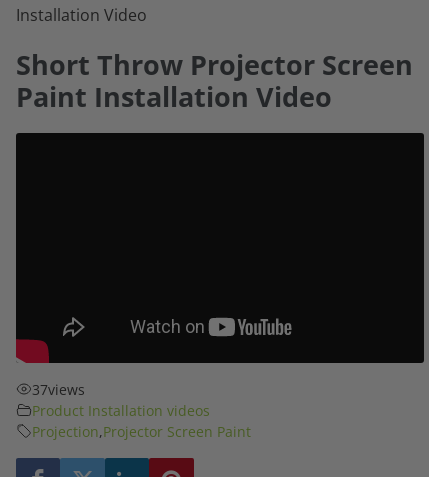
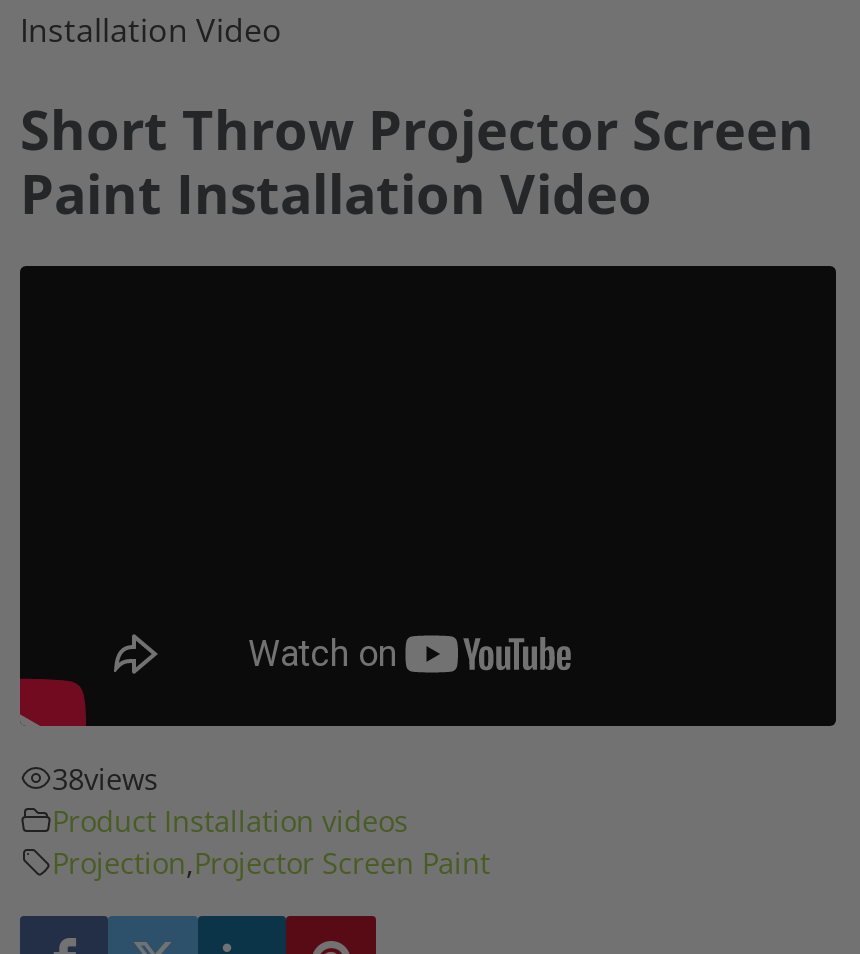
- 37views
+ 38views
